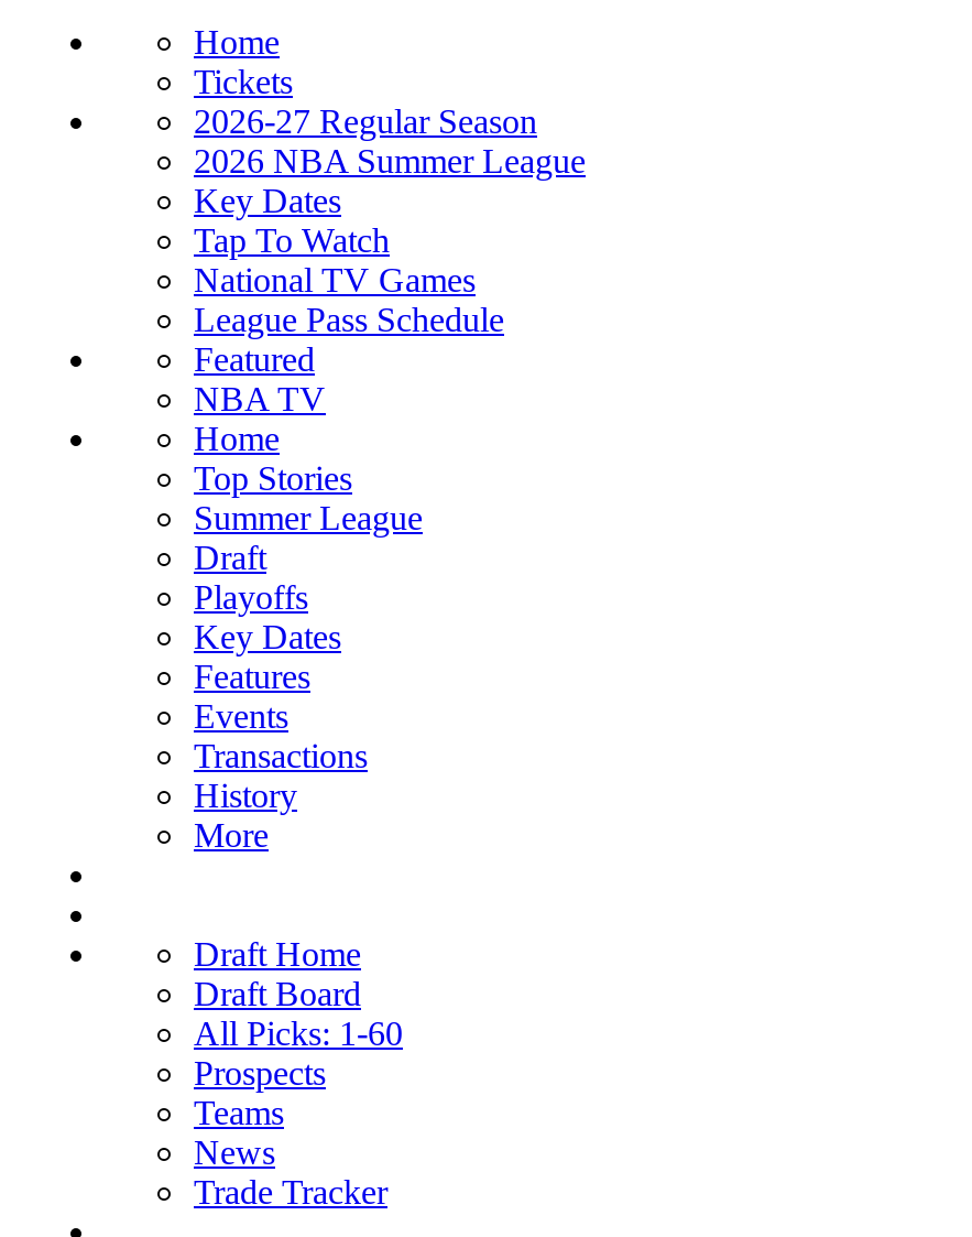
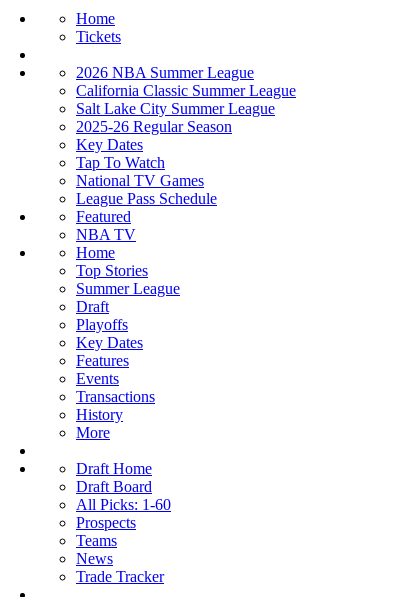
- 2026-27 Regular Season

+ California Classic Summer League
+ Salt Lake City Summer League
+ 2025-26 Regular Season

moved down: Key Dates | Tap To Watch | National TV Games | ... | History | More
